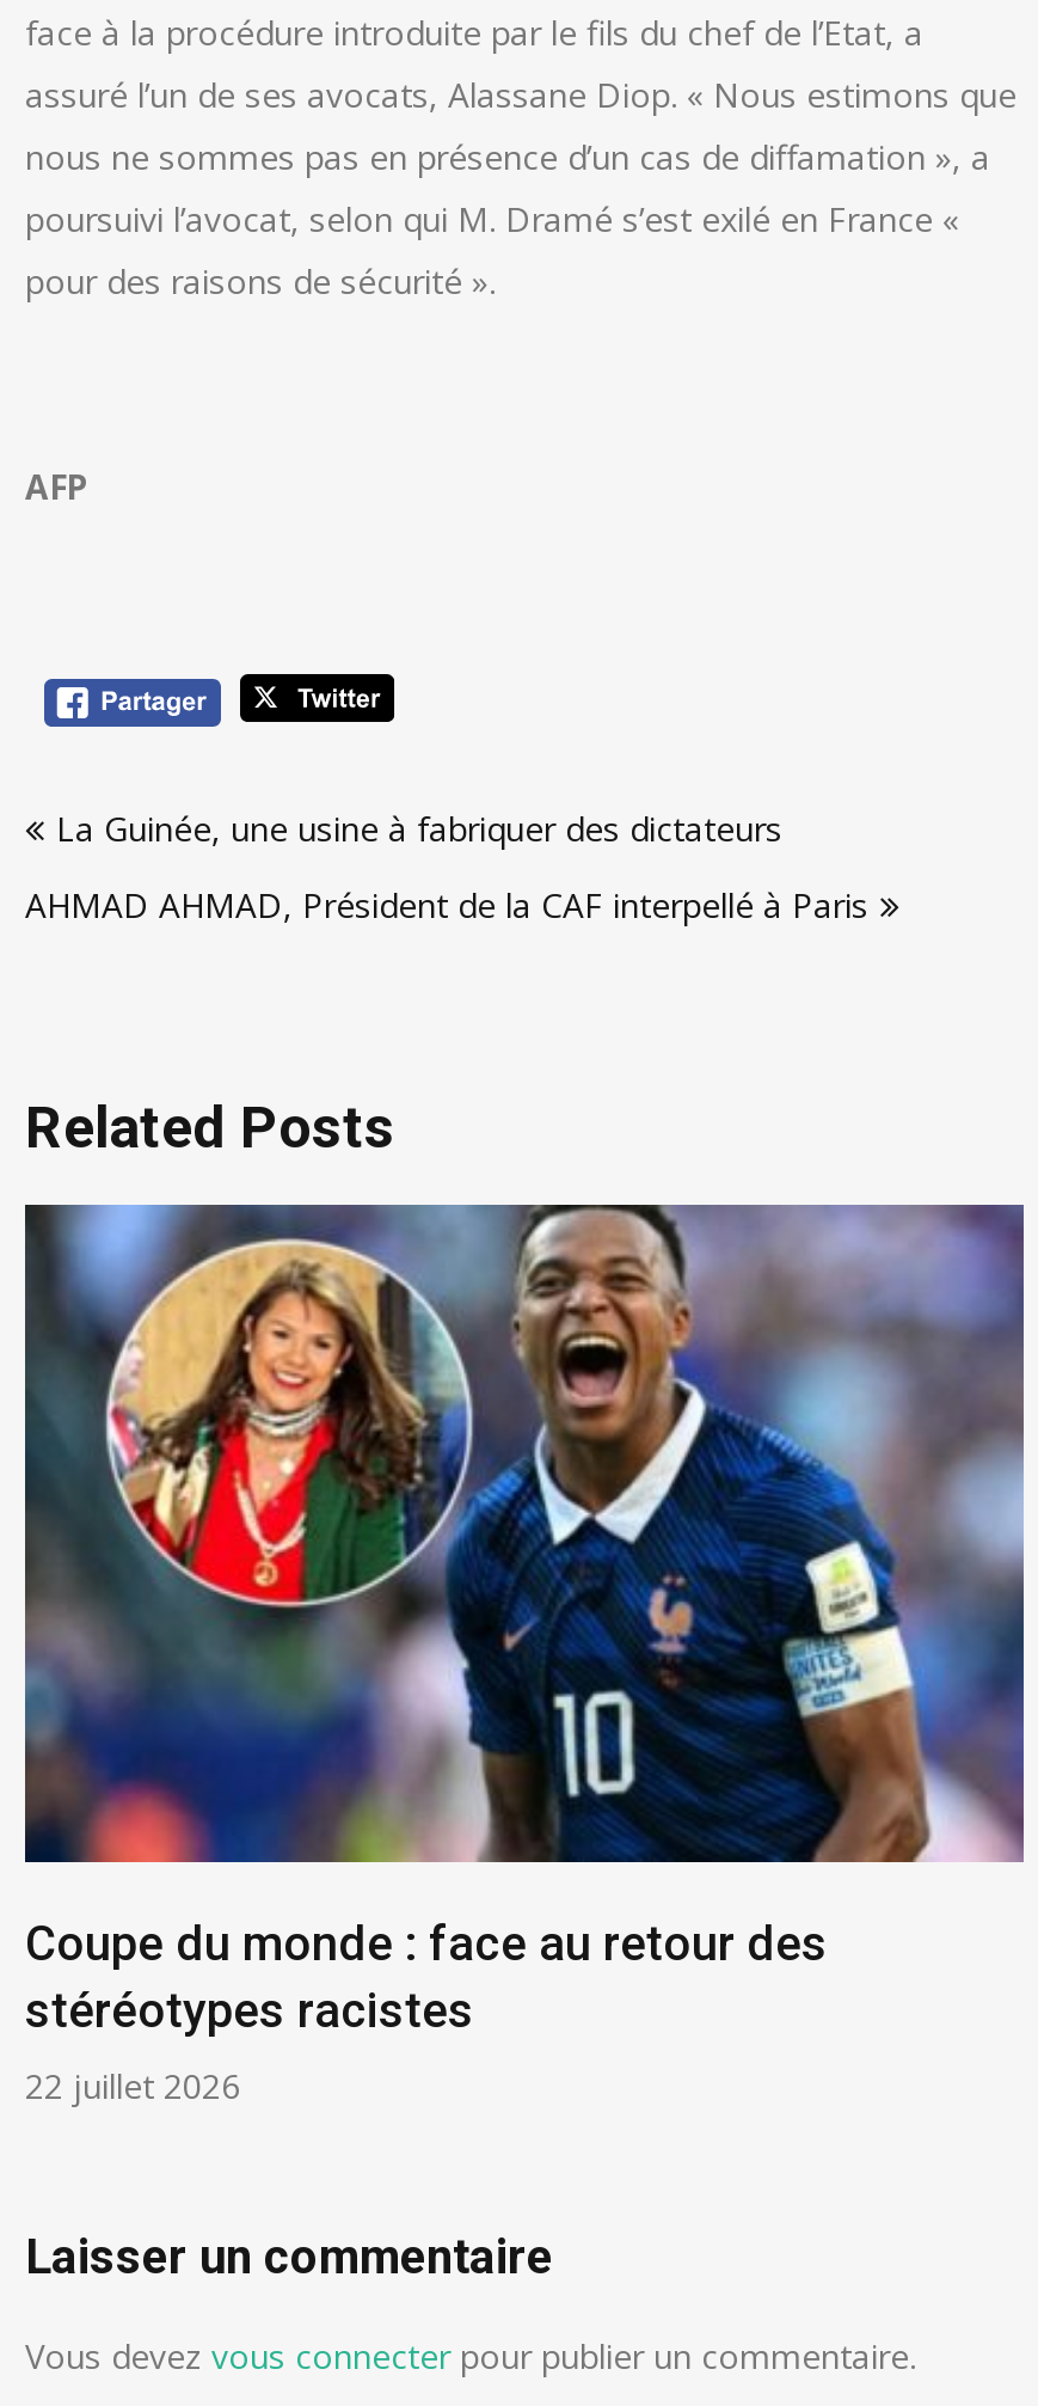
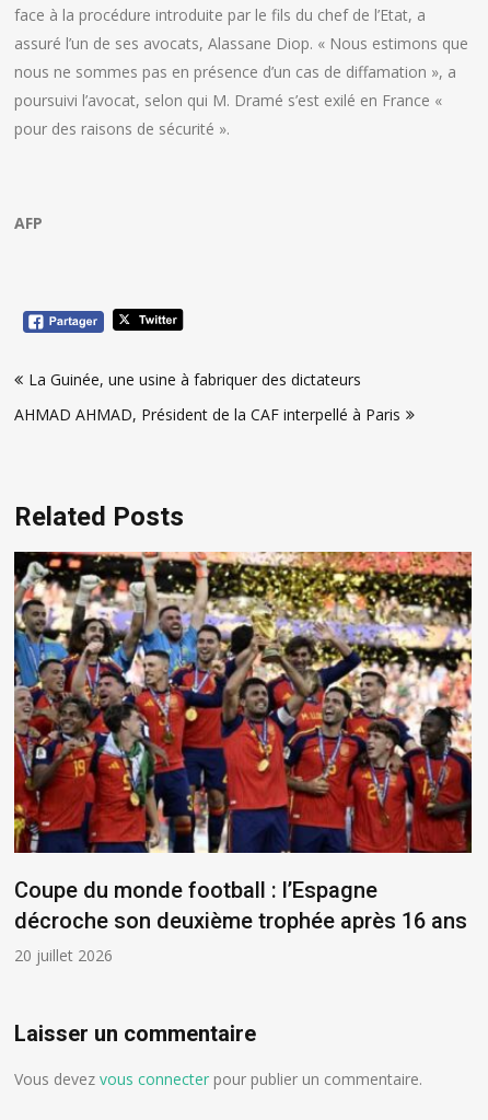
- [image]
- Coupe du monde : face au retour des
- stéréotypes racistes
- 22 juillet 2026
+ [image]
+ Coupe du monde football : l’Espagne
+ décroche son deuxième trophée après 16 ans
+ 20 juillet 2026
